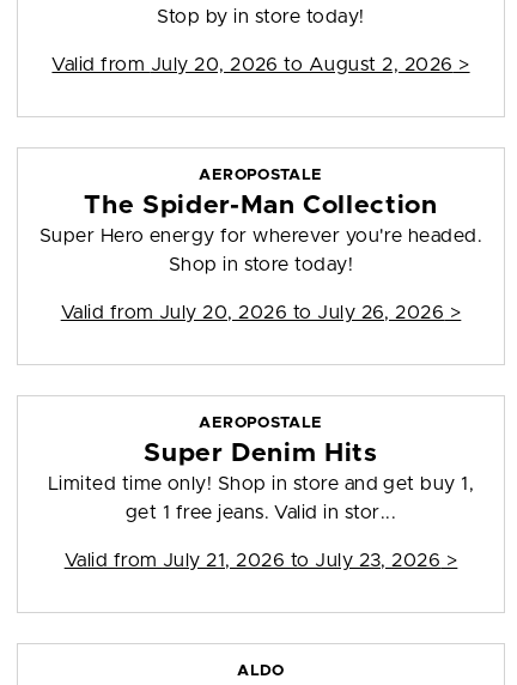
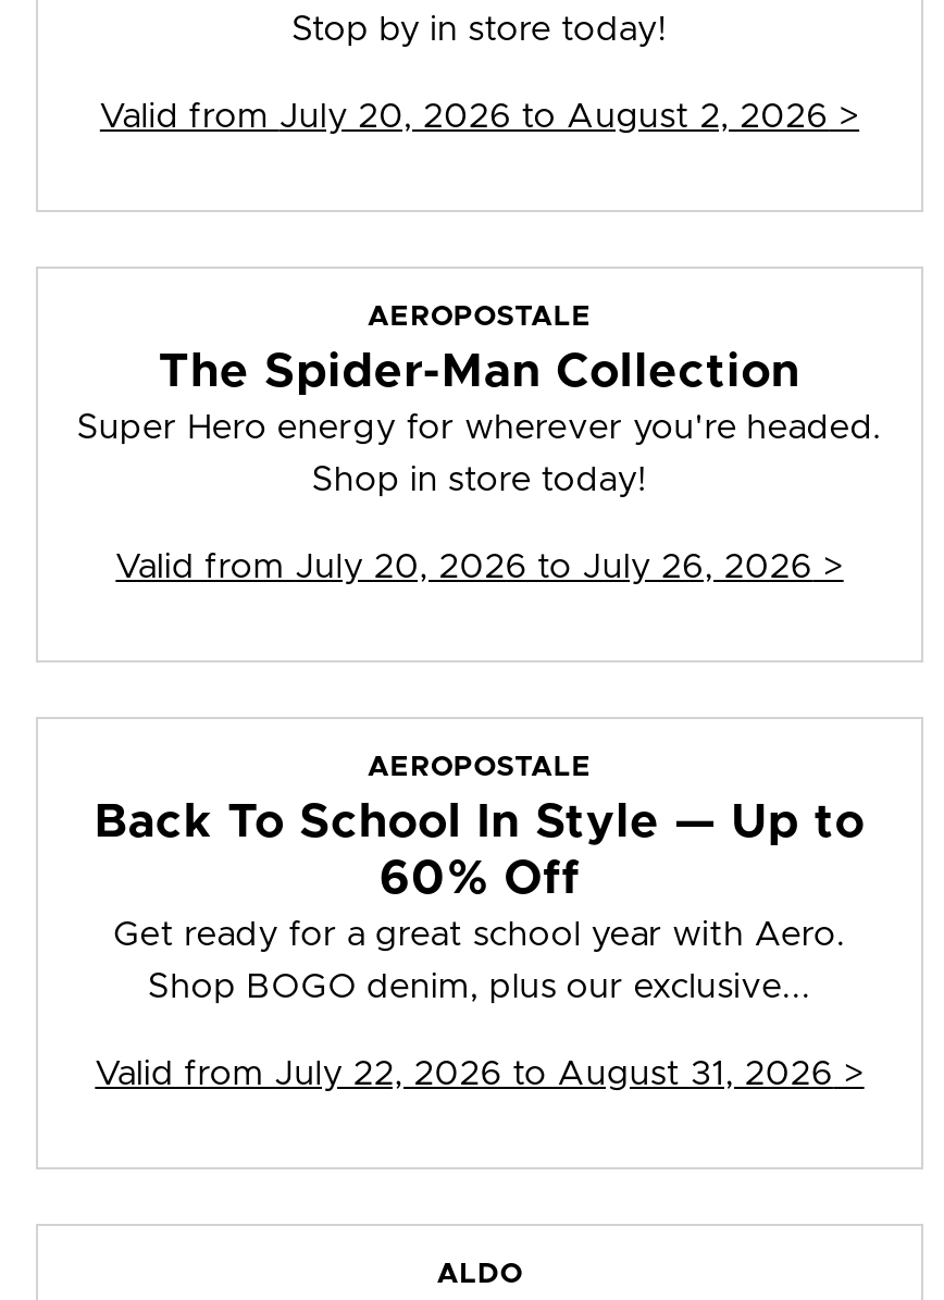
- Super Denim Hits
- Limited time only! Shop in store and get buy 1,
+ Back To School In Style — Up to
+ 60% Off
+ Get ready for a great school year with Aero.

- get 1 free jeans. Valid in stor...
+ Shop BOGO denim, plus our exclusive...

- Valid from July 21, 2026 to July 23, 2026 >
+ Valid from July 22, 2026 to August 31, 2026 >
